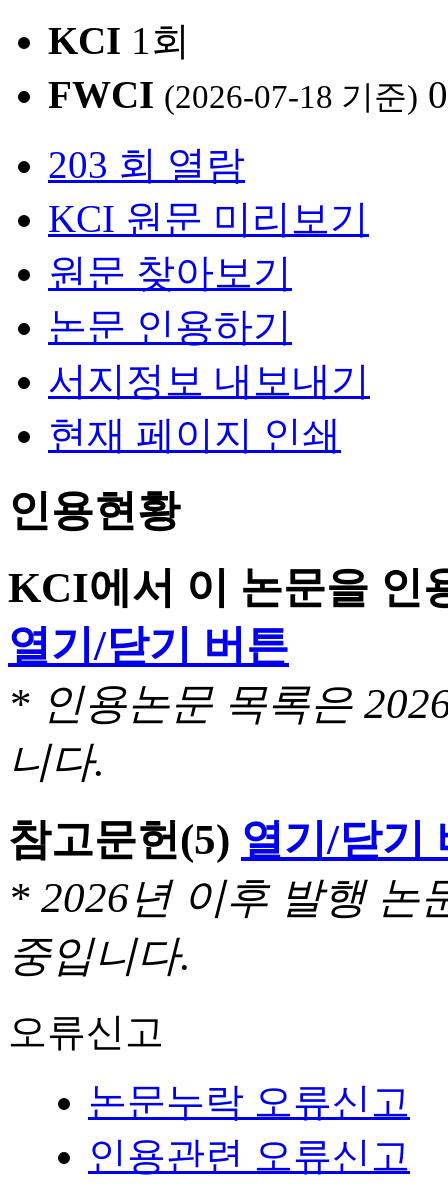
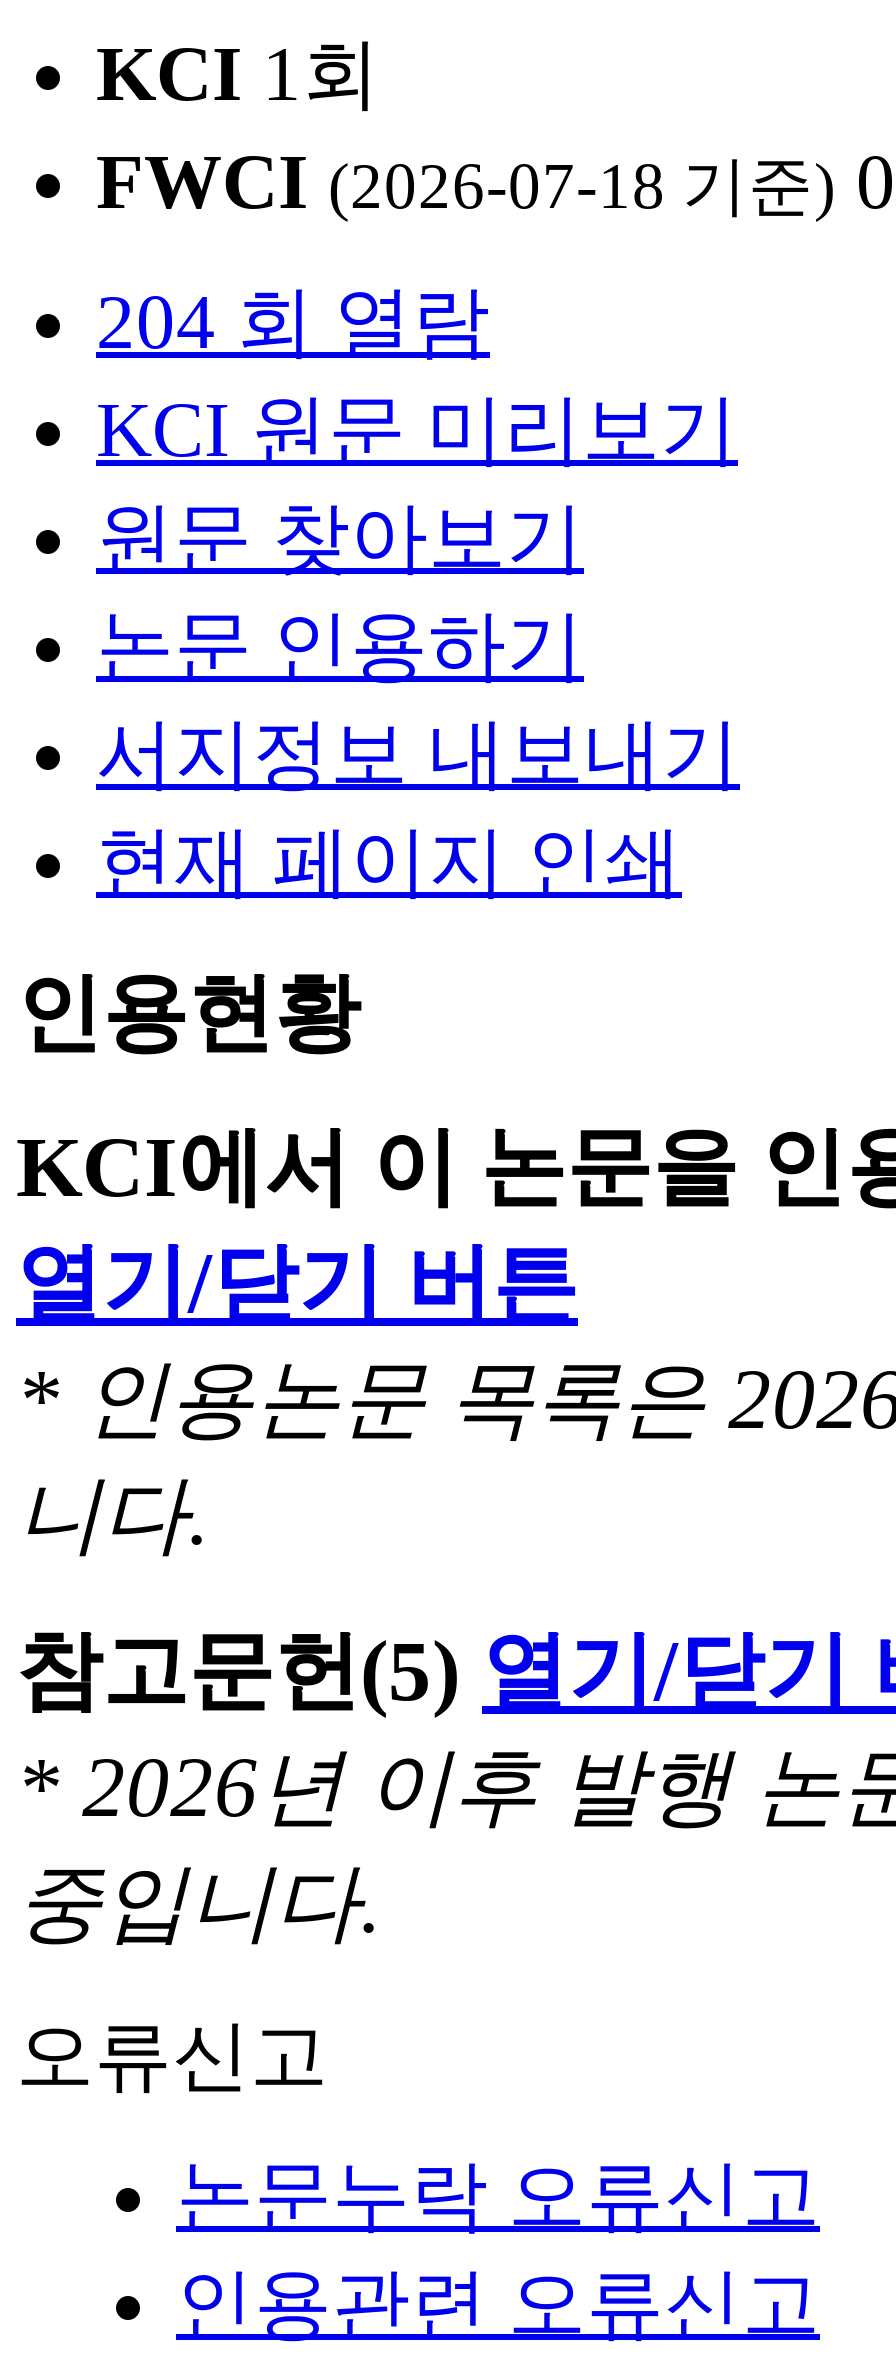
- 203 회 열람
+ 204 회 열람
